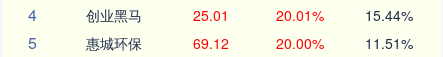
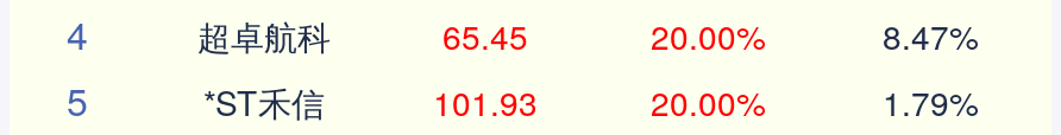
- 创业黑马
- 25.01
- 20.01%
- 15.44%
+ 超卓航科
+ 65.45
+ 20.00%
+ 8.47%

- 惠城环保
- 69.12
+ *ST禾信
+ 101.93

- 11.51%
+ 1.79%
